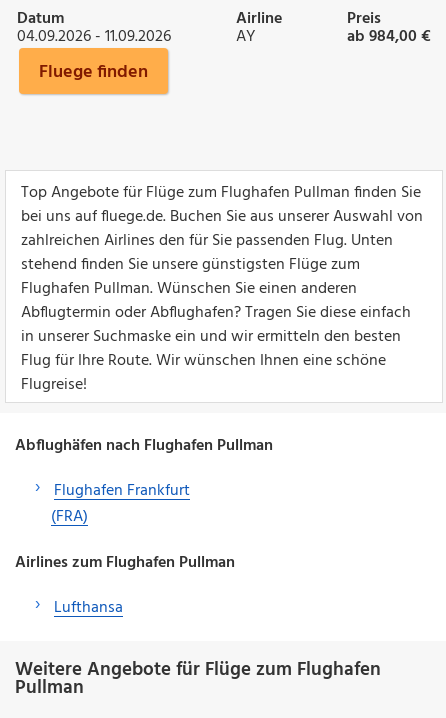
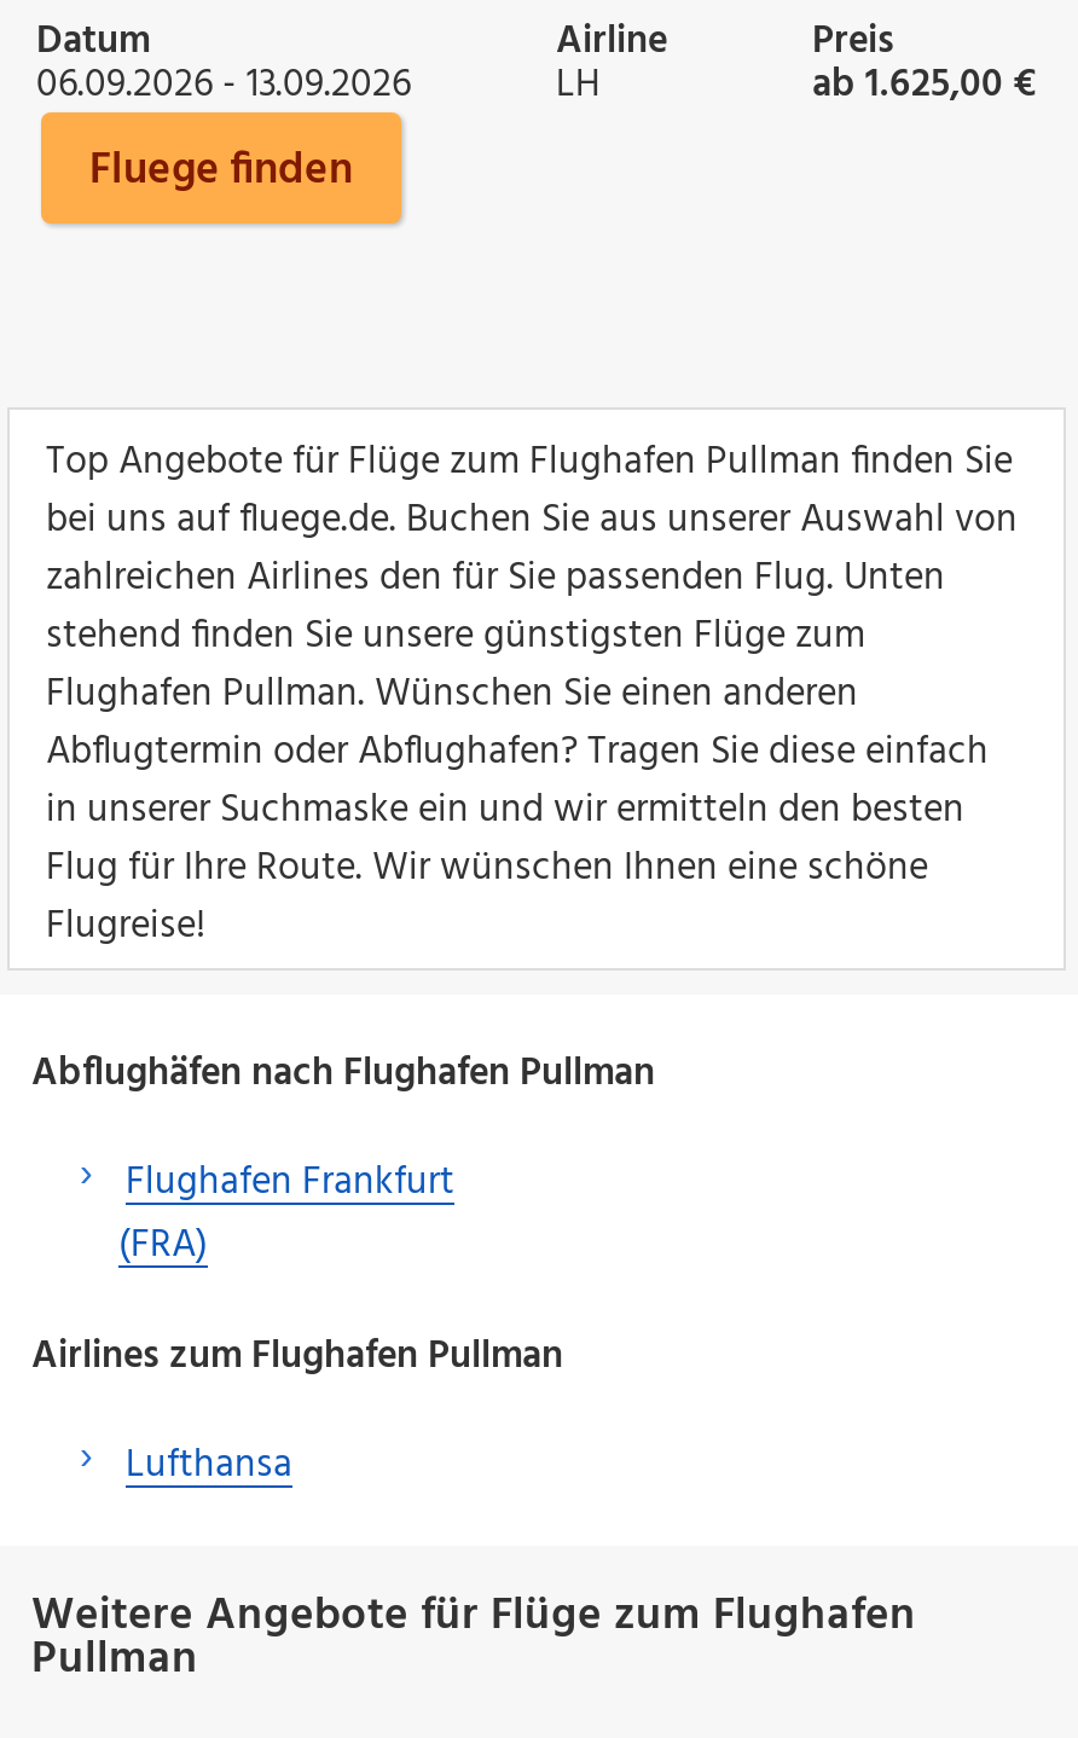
- 04.09.2026 - 11.09.2026
+ 06.09.2026 - 13.09.2026

- AY
+ LH

- ab 984,00 €
+ ab 1.625,00 €
